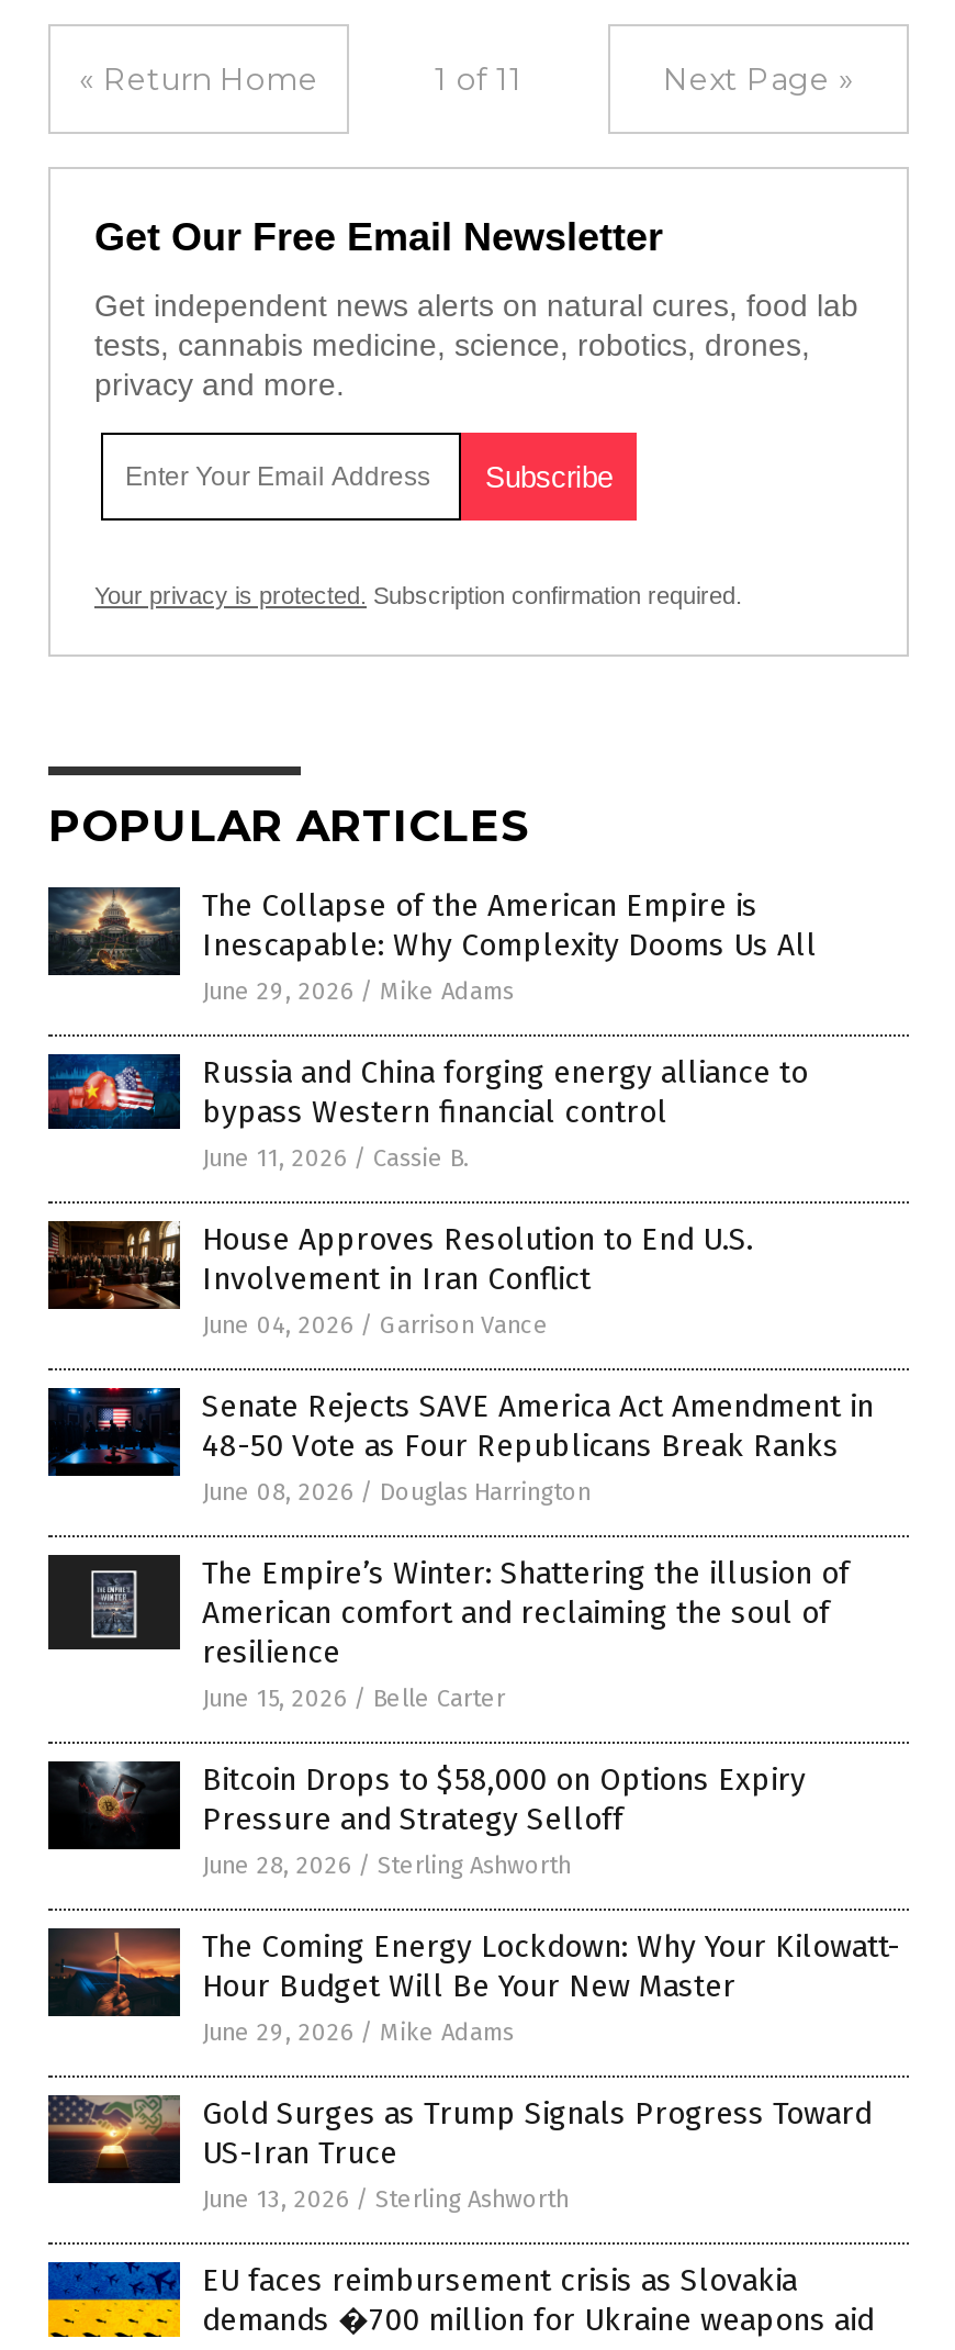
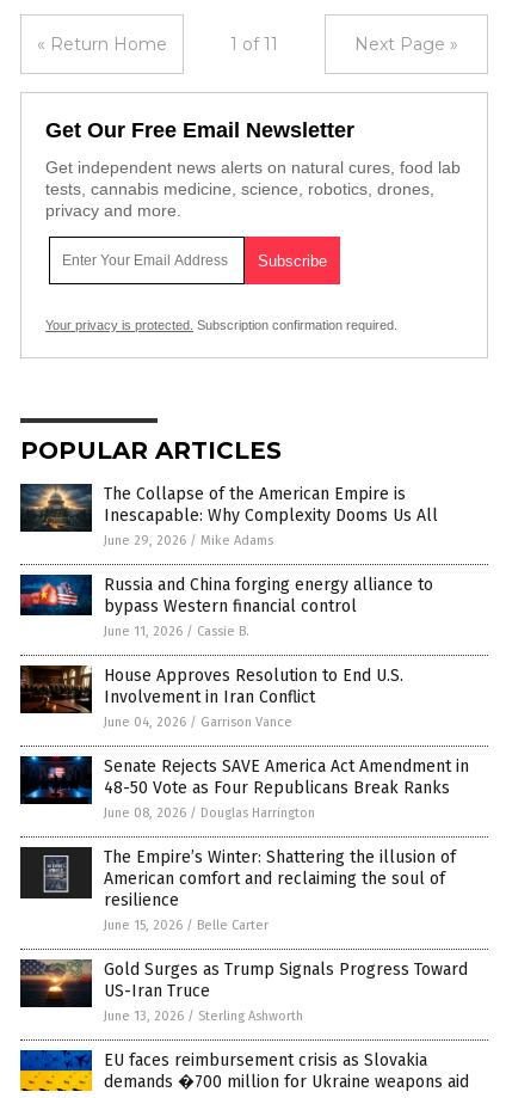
- [image]
- Bitcoin Drops to $58,000 on Options Expiry
- Pressure and Strategy Selloff
- June 28, 2026 / Sterling Ashworth
- The Coming Energy Lockdown: Why Your Kilowatt-
- Hour Budget Will Be Your New Master
- June 29, 2026 / Mike Adams

- [image]
